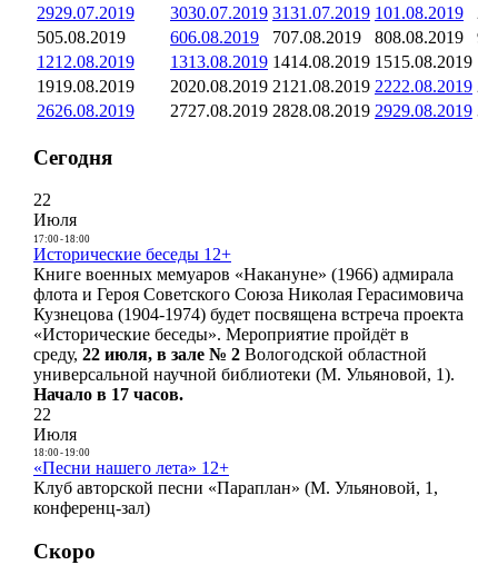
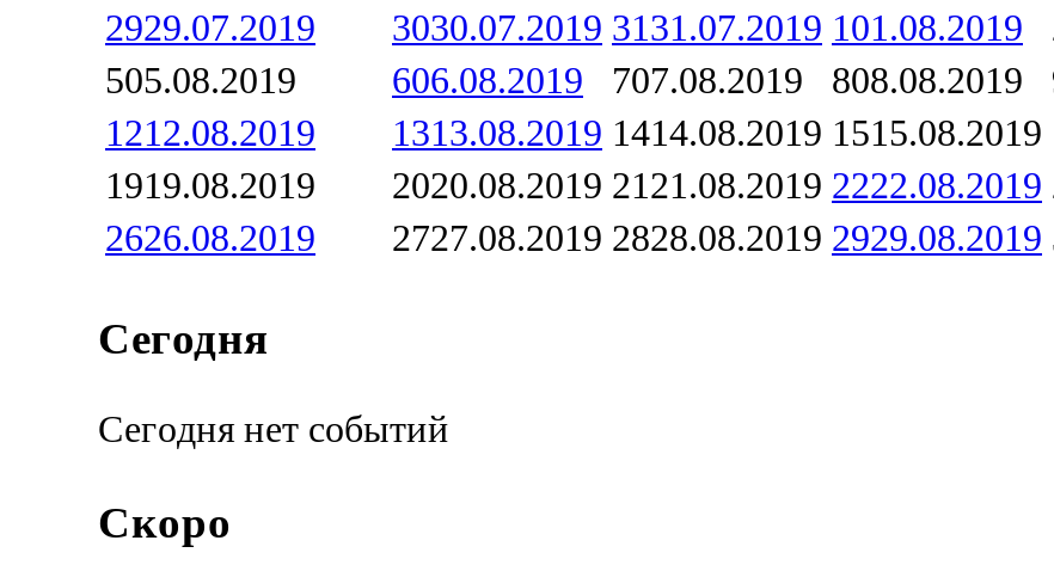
- 22
- Июля
- 17:00 - 18:00
- Исторические беседы 12+
- Книге военных мемуаров «Накануне» (1966) адмирала
- флота и Героя Советского Союза Николая Герасимовича
- Кузнецова (1904-1974) будет посвящена встреча проекта
- «Исторические беседы». Мероприятие пройдёт в
- среду, 22 июля, в зале № 2 Вологодской областной
- универсальной научной библиотеки (М. Ульяновой, 1).
- Начало в 17 часов.
- 22
- Июля
- 18:00 - 19:00
- «Песни нашего лета» 12+
- Клуб авторской песни «Параплан» (М. Ульяновой, 1,
- конференц-зал)
+ Сегодня нет событий
